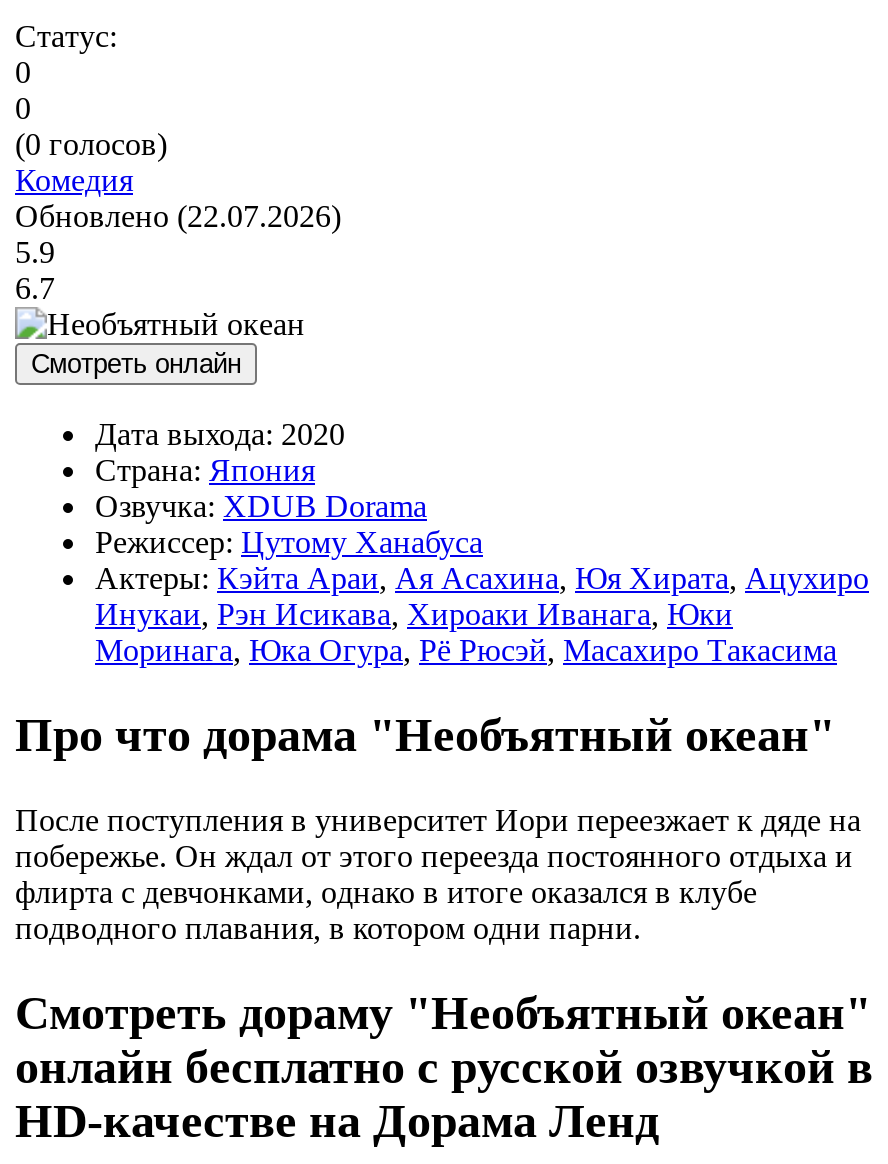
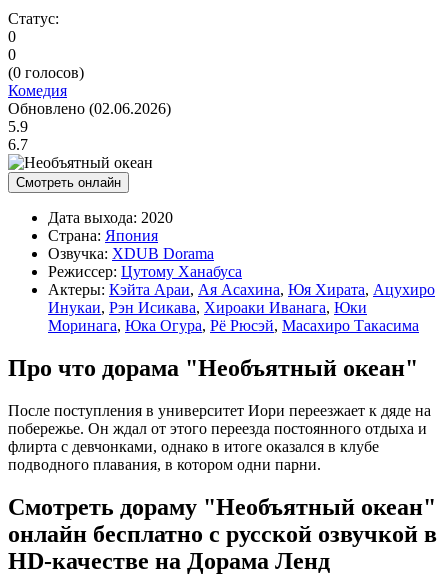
- Обновлено (22.07.2026)
+ Обновлено (02.06.2026)
